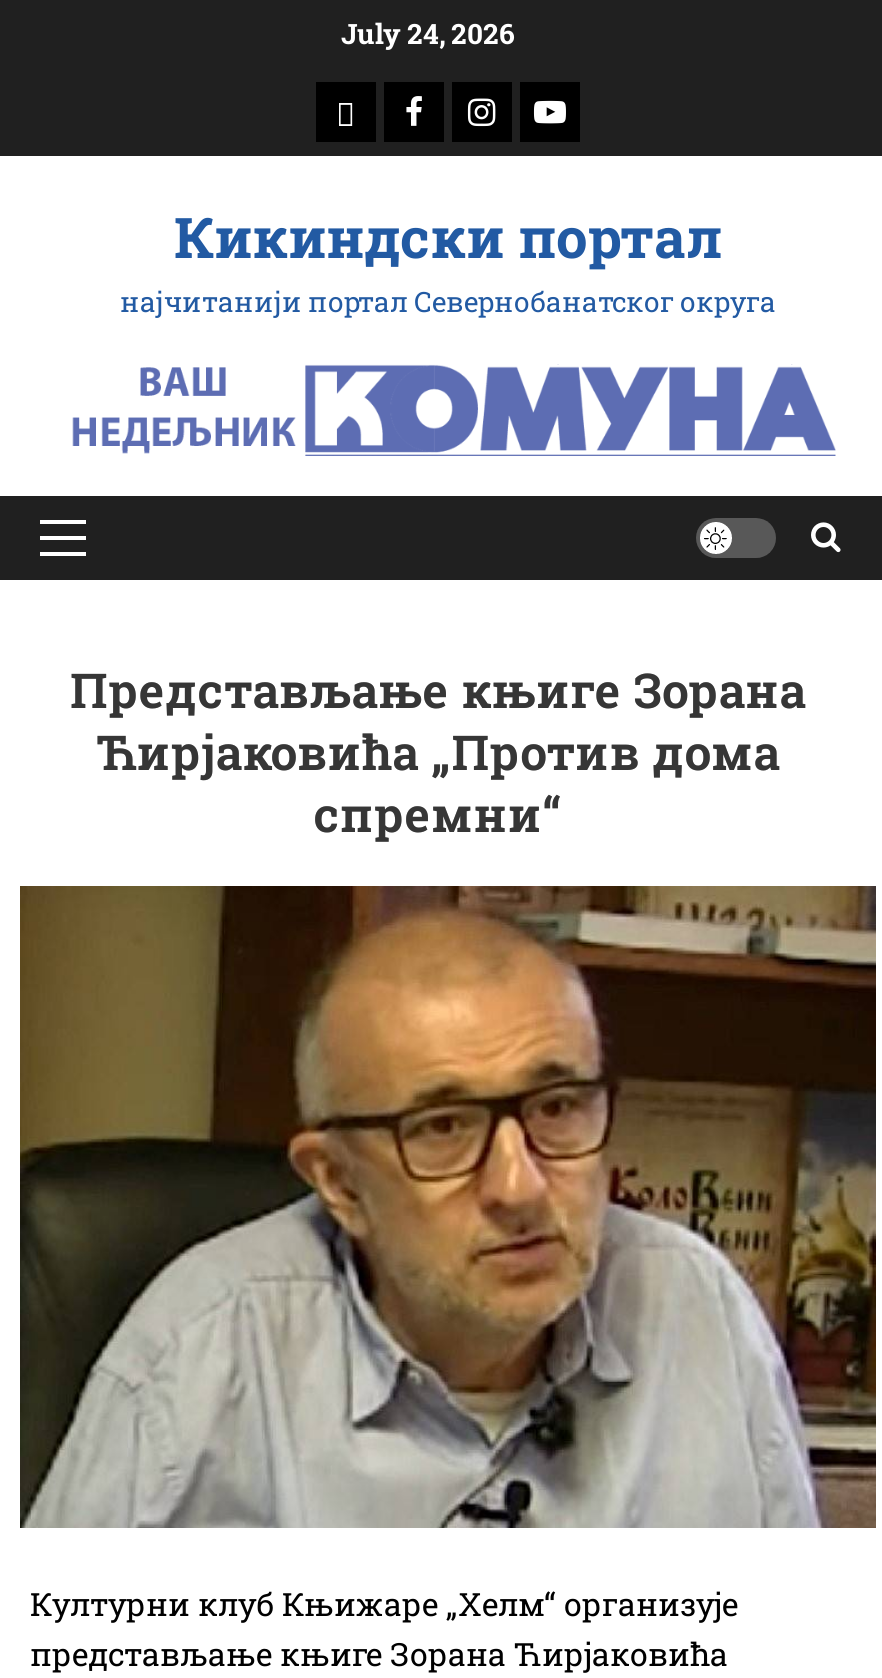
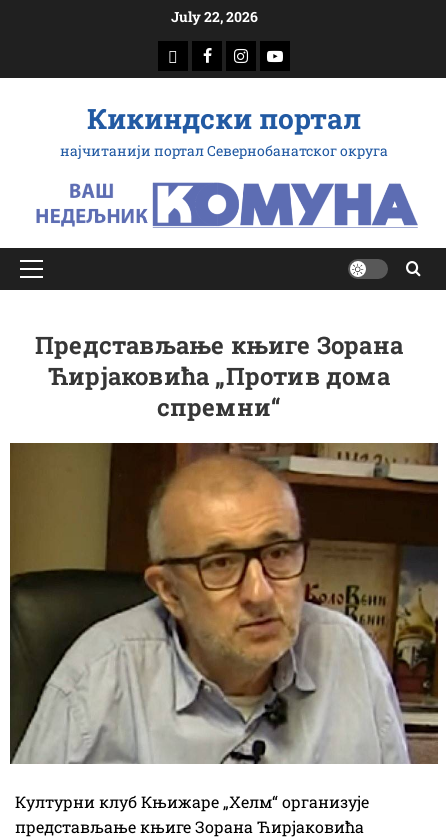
- July 24, 2026
+ July 22, 2026
